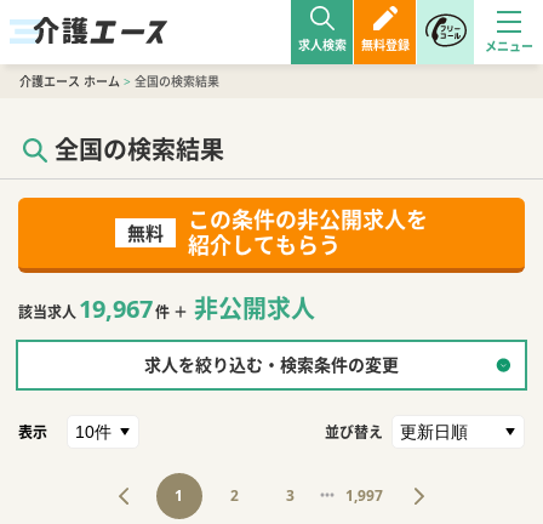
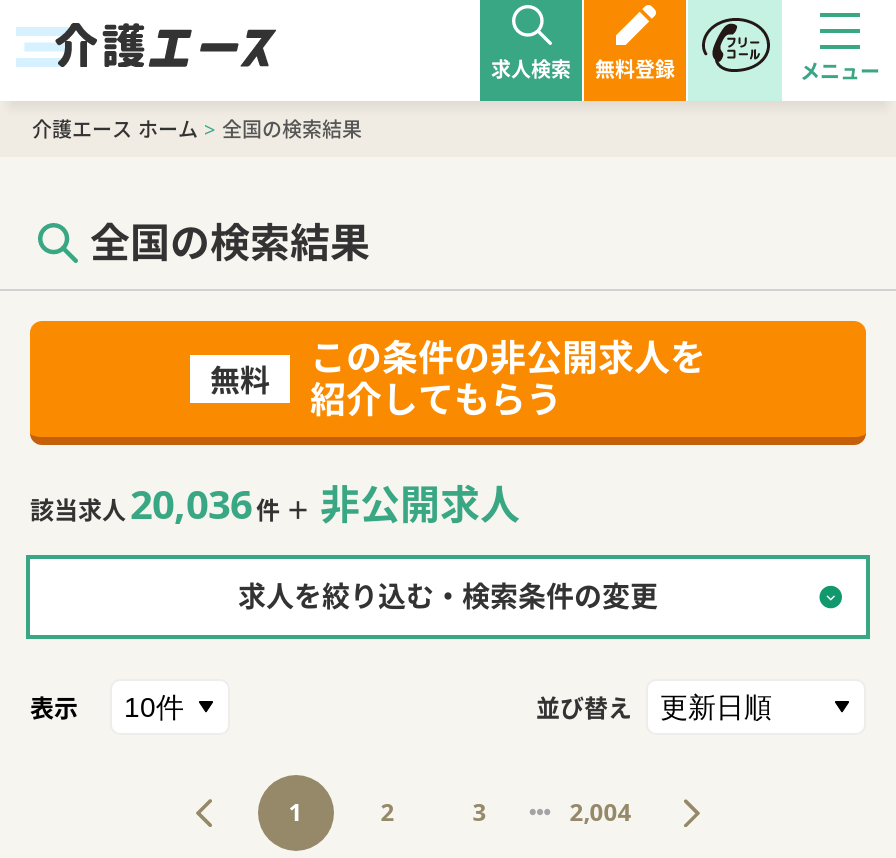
- 該当求人 19,967 件 ＋ 非公開求人
+ 該当求人 20,036 件 ＋ 非公開求人

- 1,997
+ 2,004
